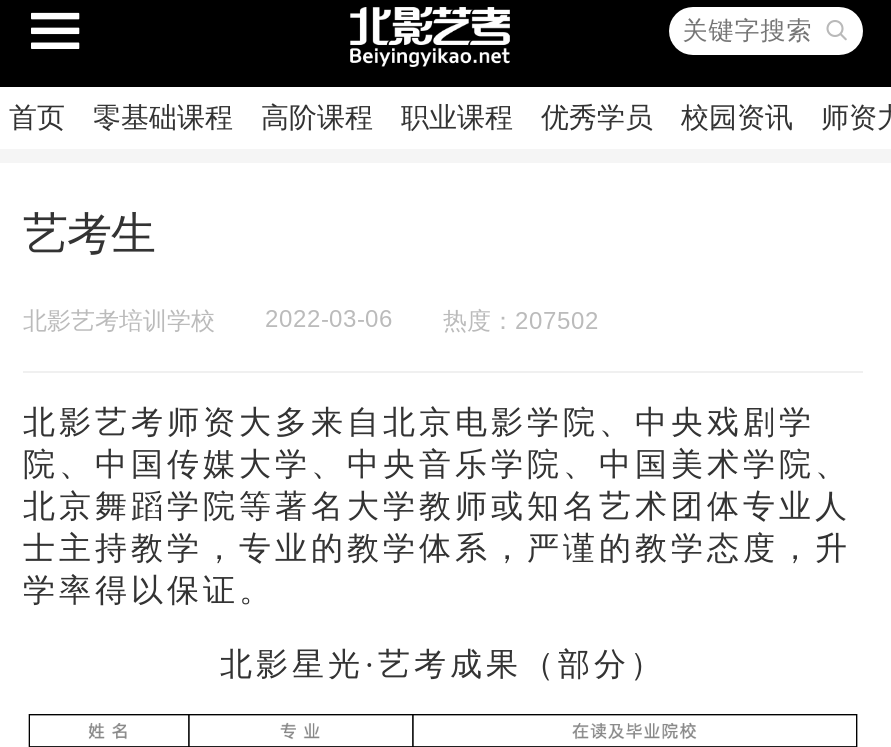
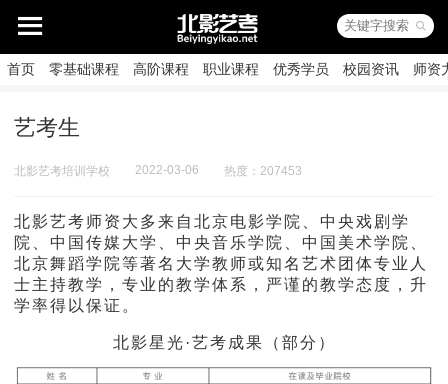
- 北影艺考培训学校 2022-03-06 热度：207502
+ 北影艺考培训学校 2022-03-06 热度：207453
